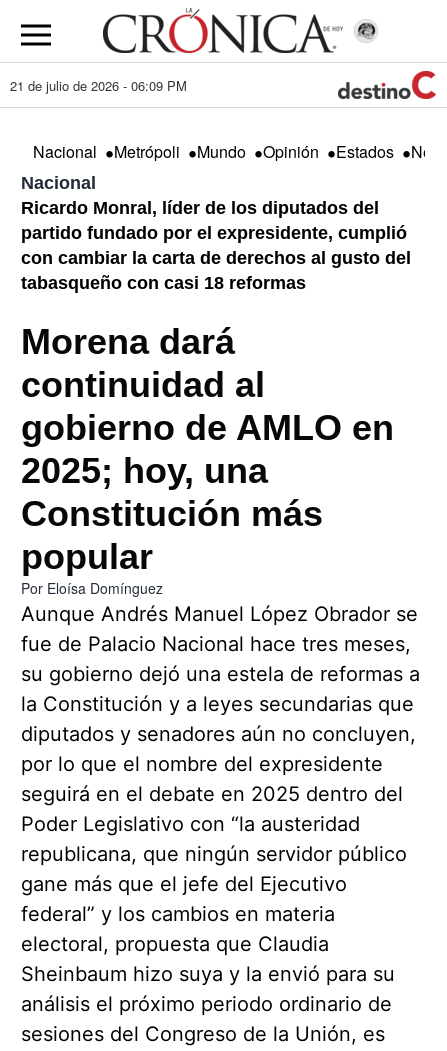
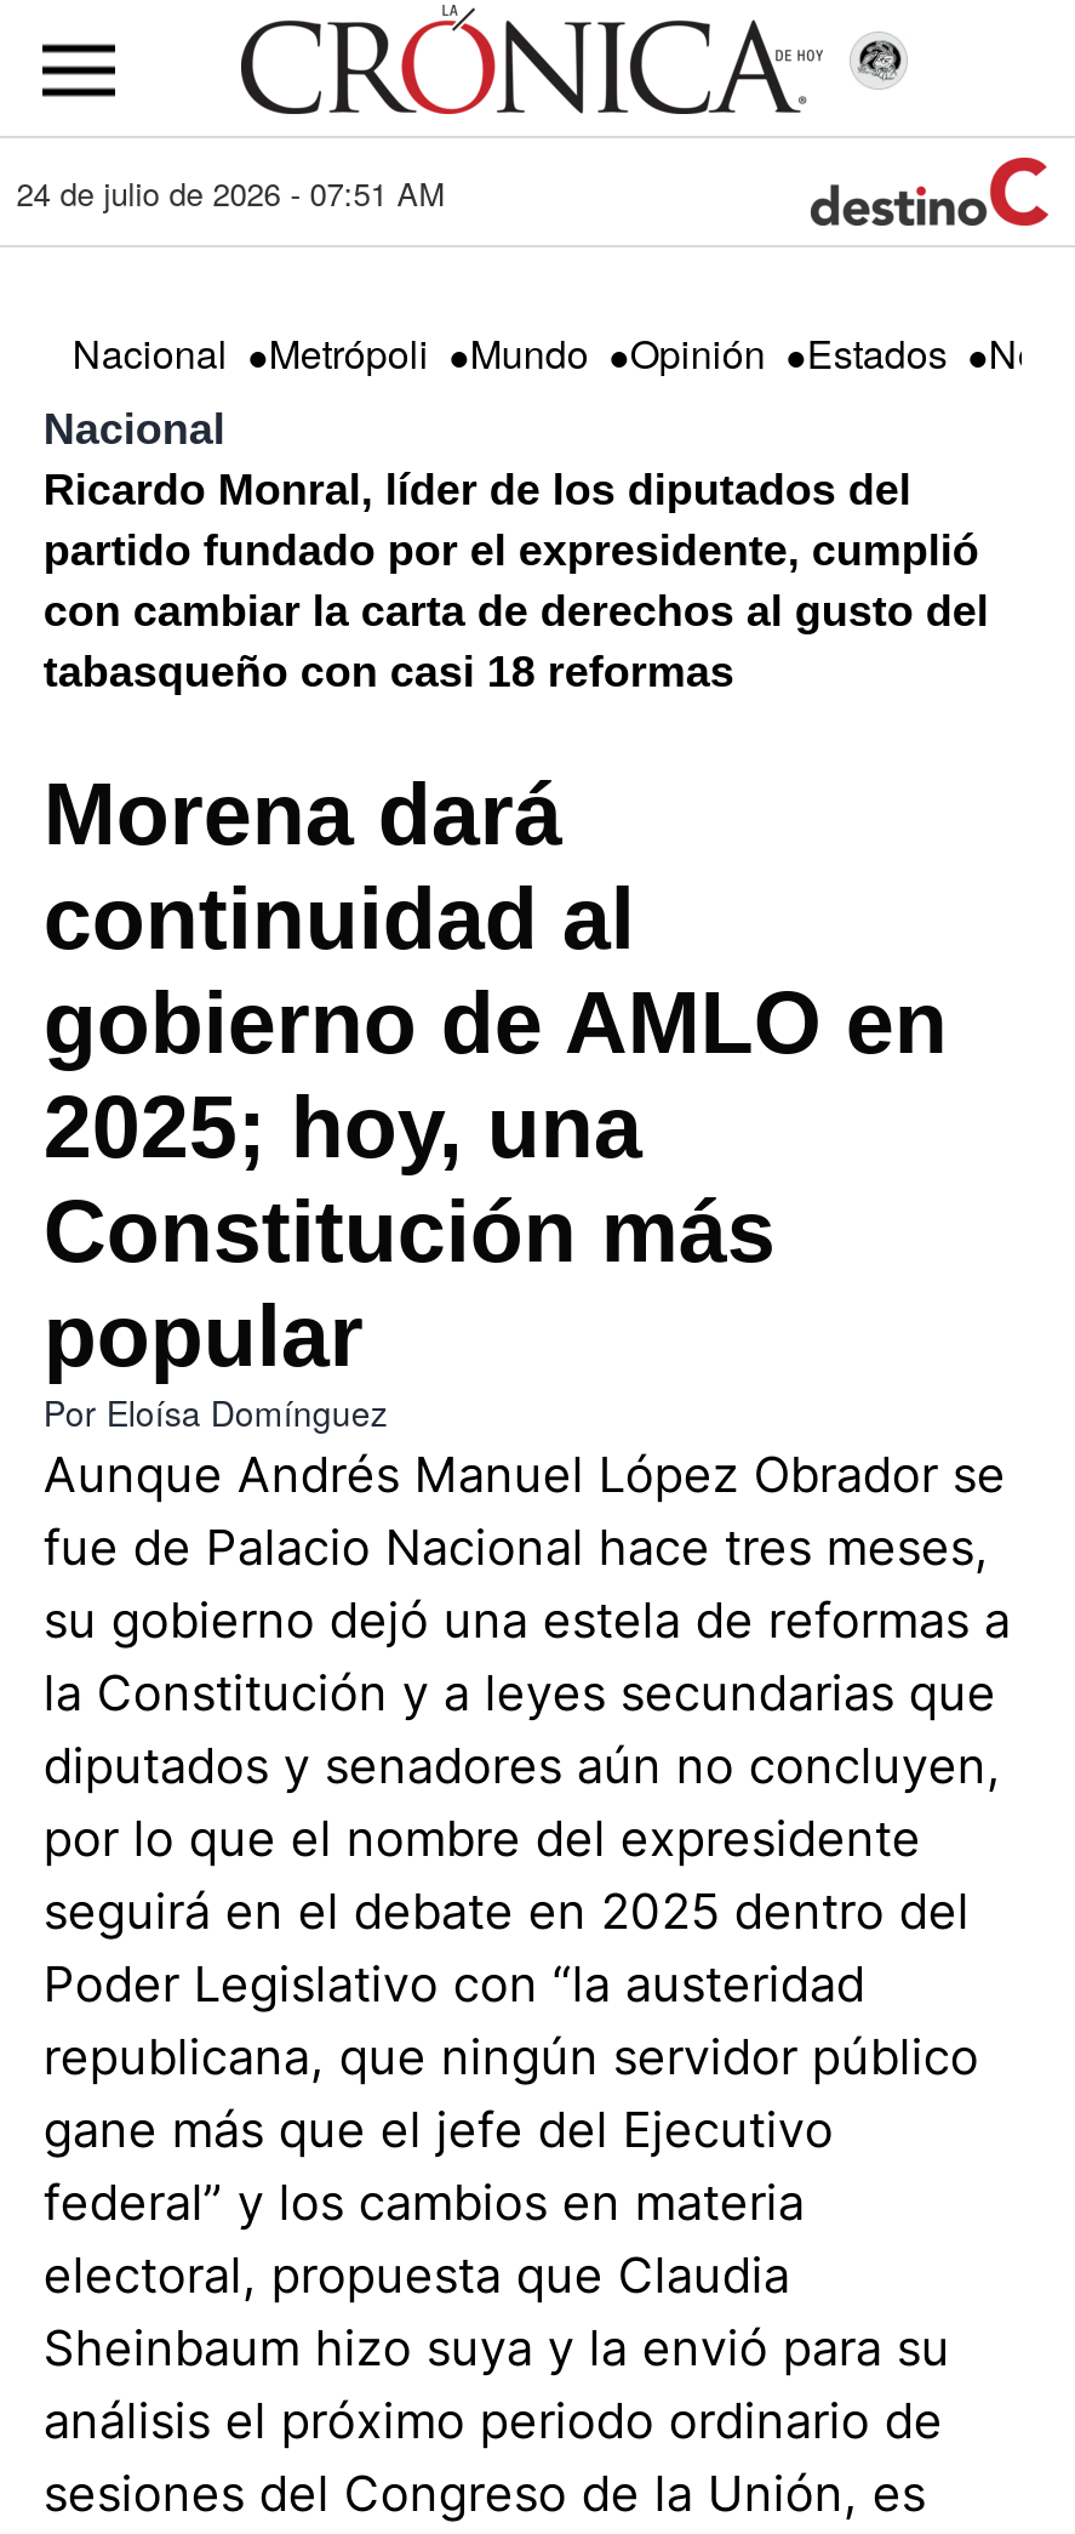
- 21 de julio de 2026 - 06:09 PM
+ 24 de julio de 2026 - 07:51 AM
